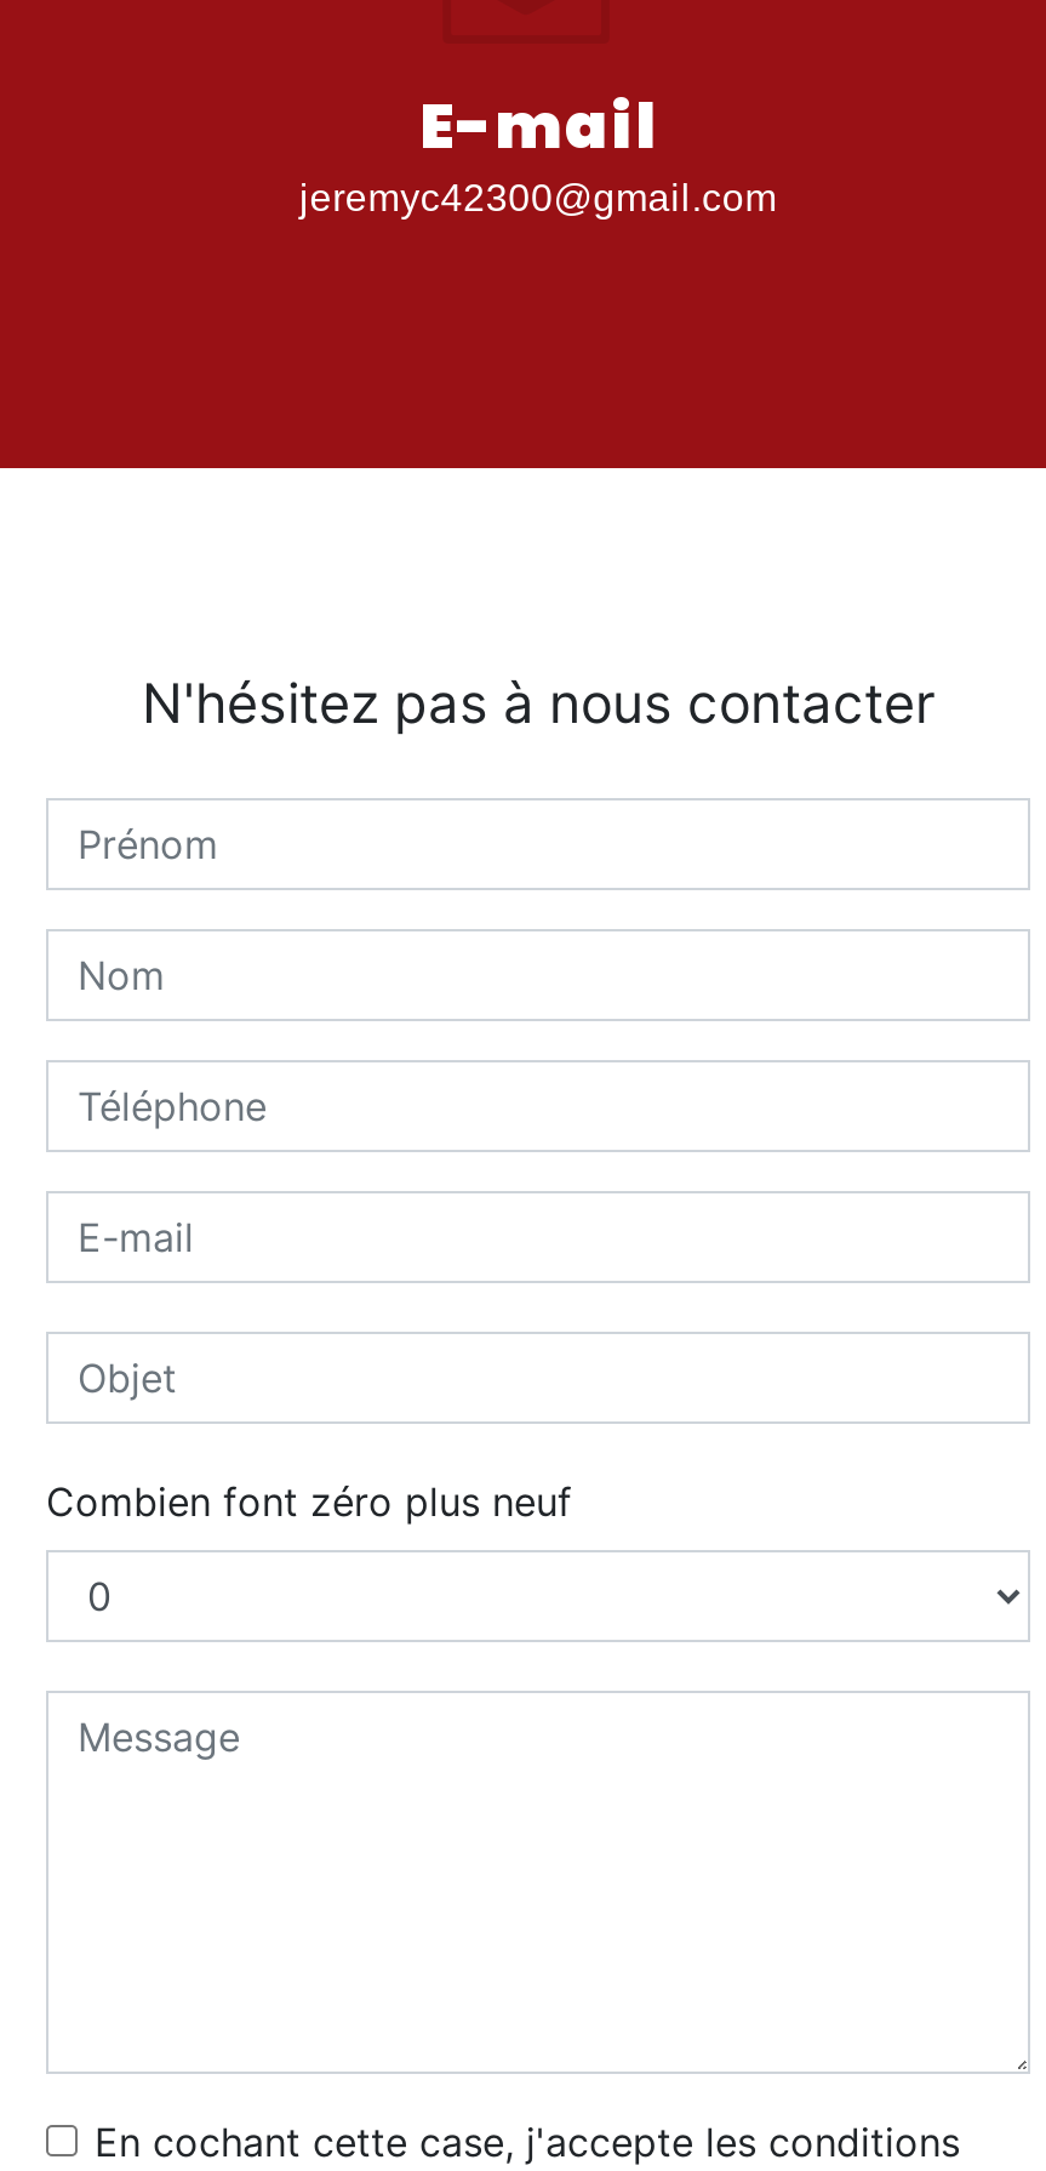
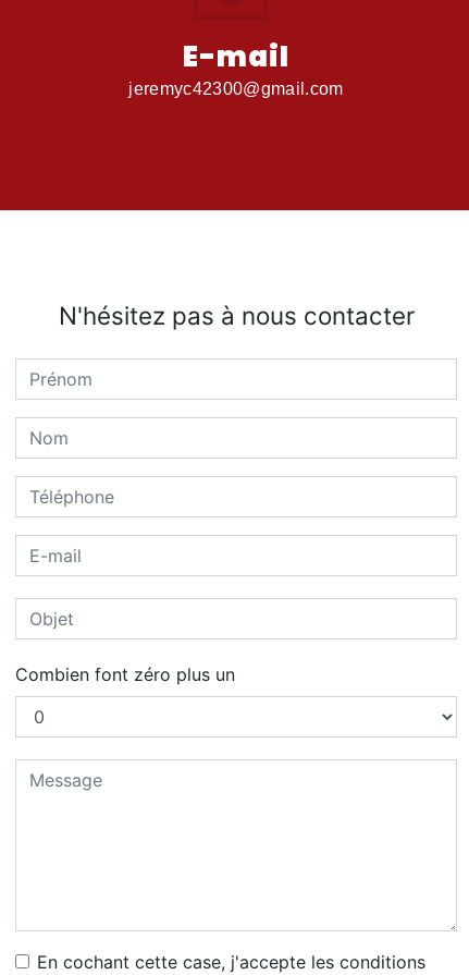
- Combien font zéro plus neuf
+ Combien font zéro plus un
